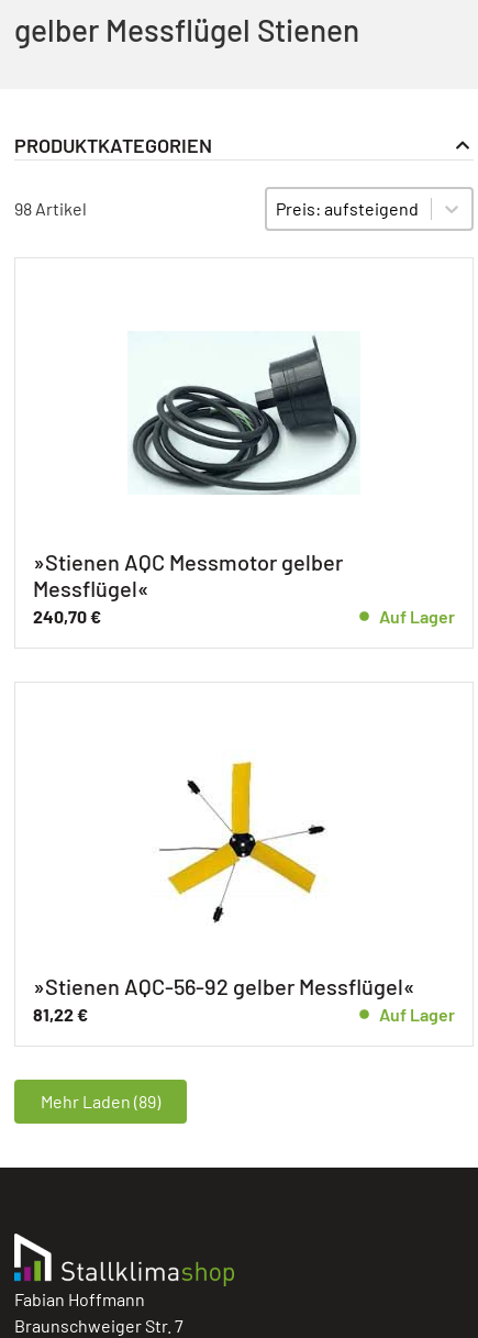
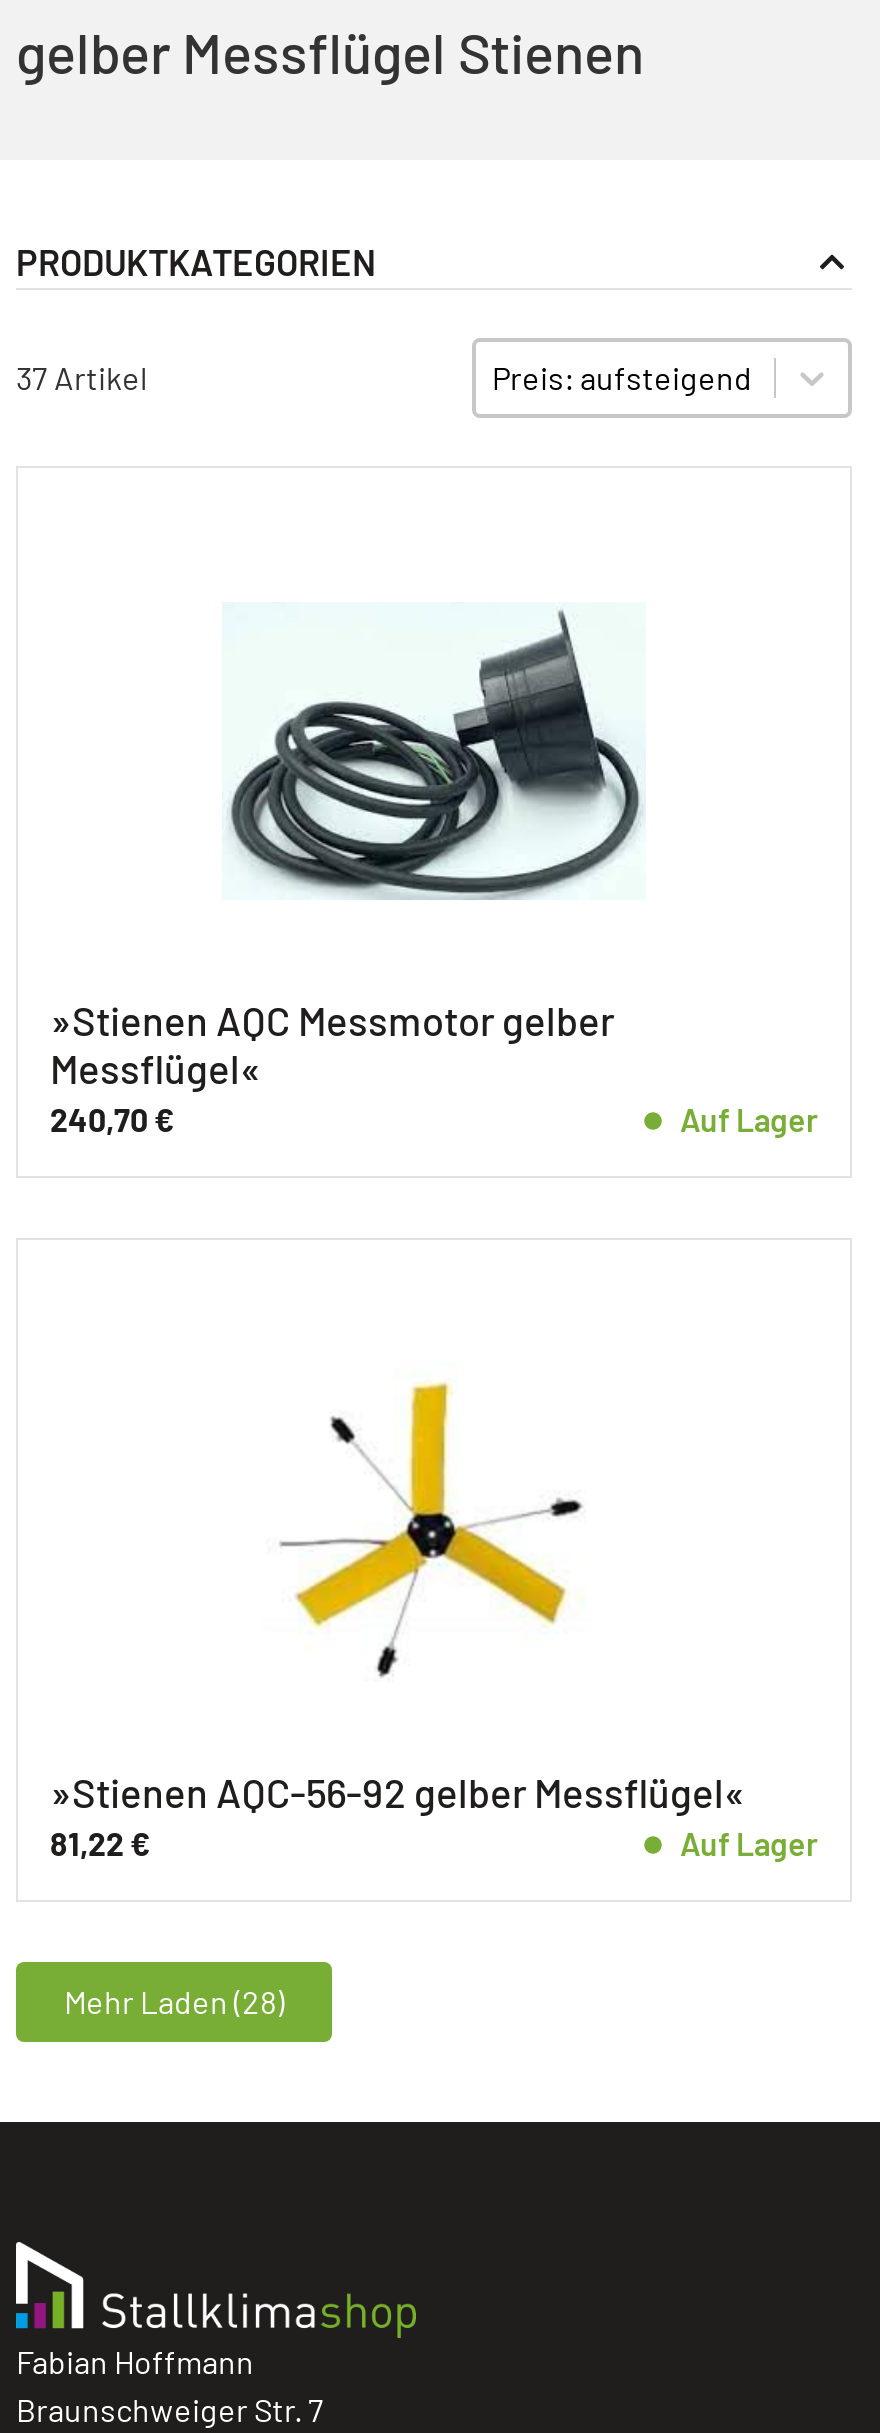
- 98 Artikel
+ 37 Artikel

- Mehr Laden (89)
+ Mehr Laden (28)
